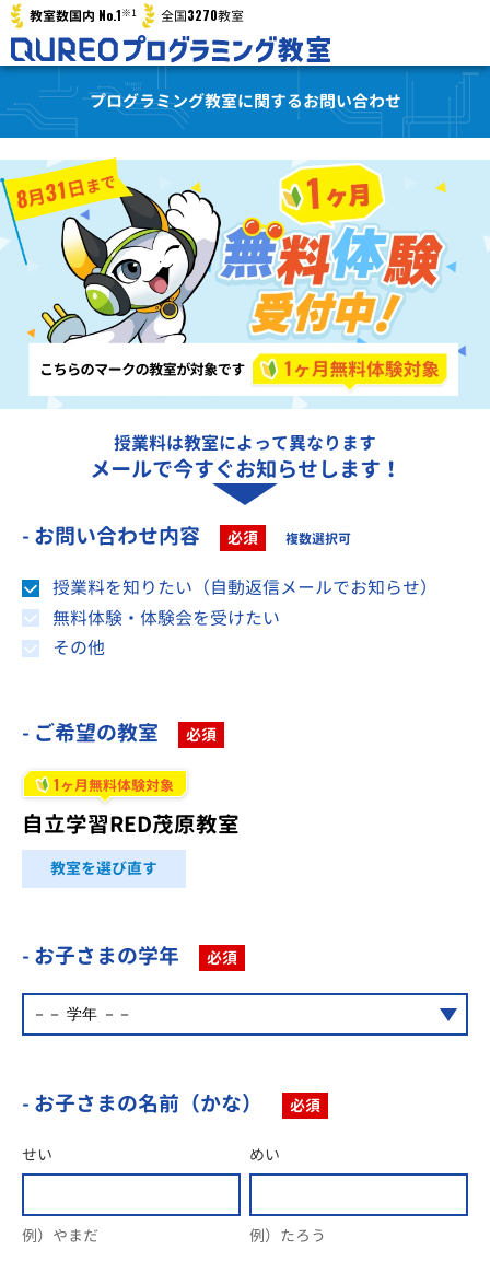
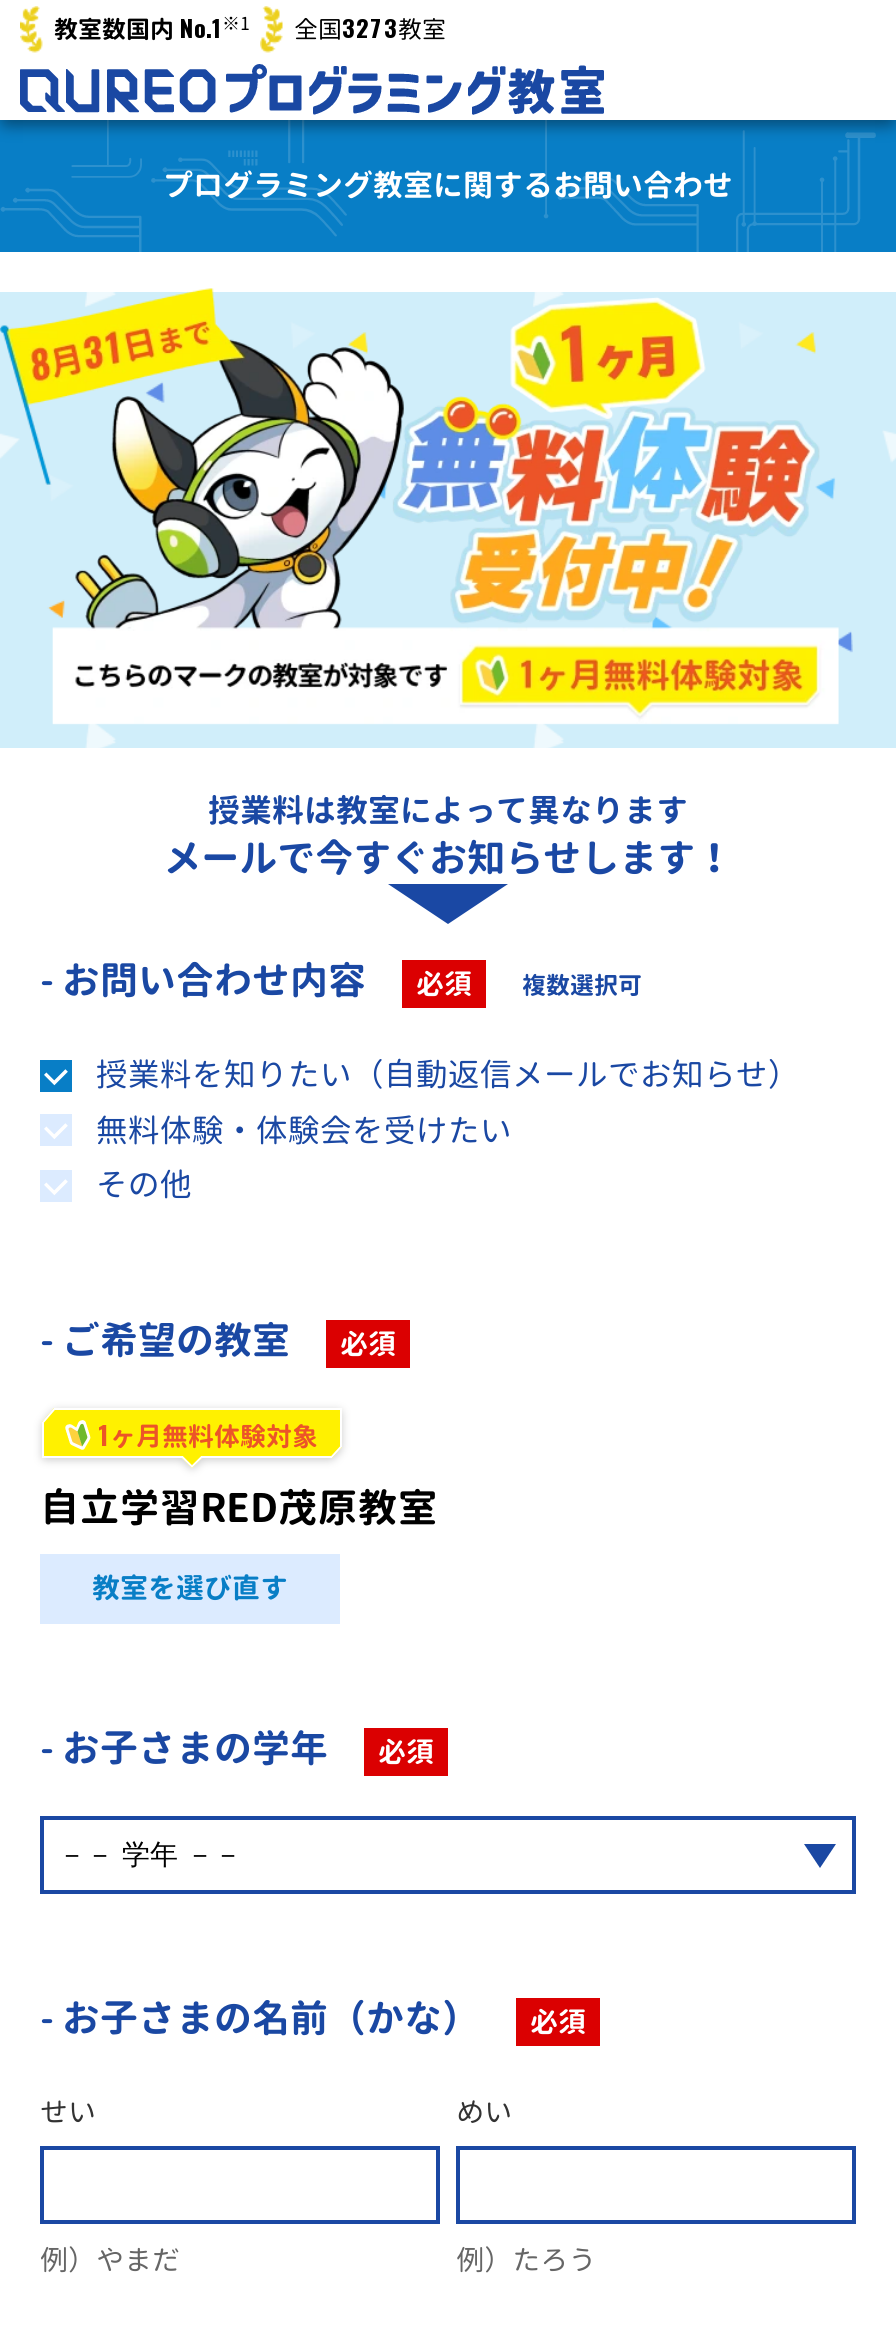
- 教室数国内 No.1※1 全国3270教室
+ 教室数国内 No.1※1 全国3273教室
